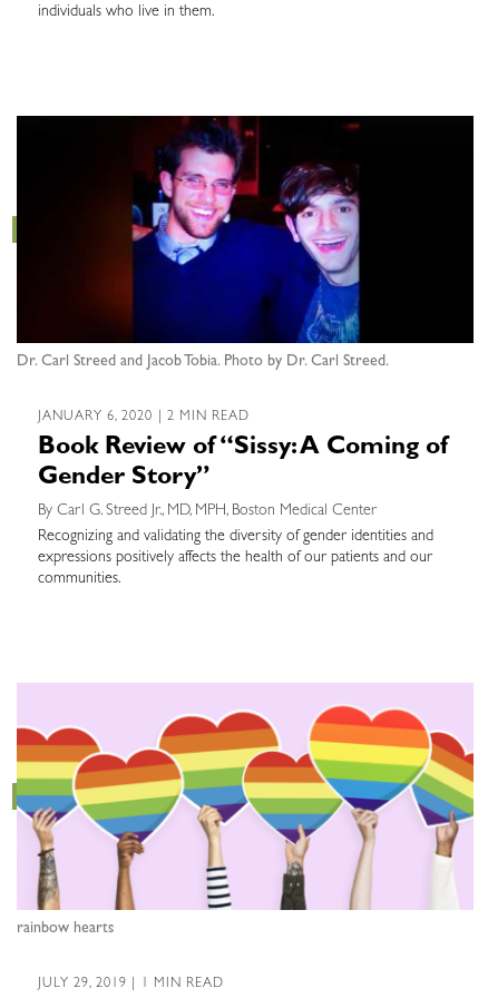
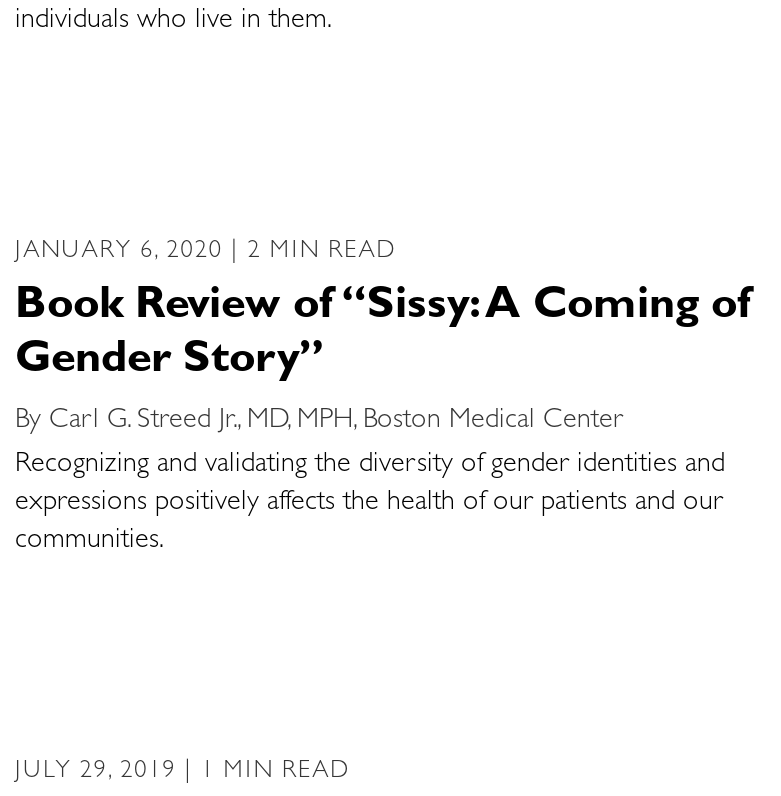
- [image]
- Dr. Carl Streed and Jacob Tobia. Photo by Dr. Carl Streed.

- [image]
- rainbow hearts
